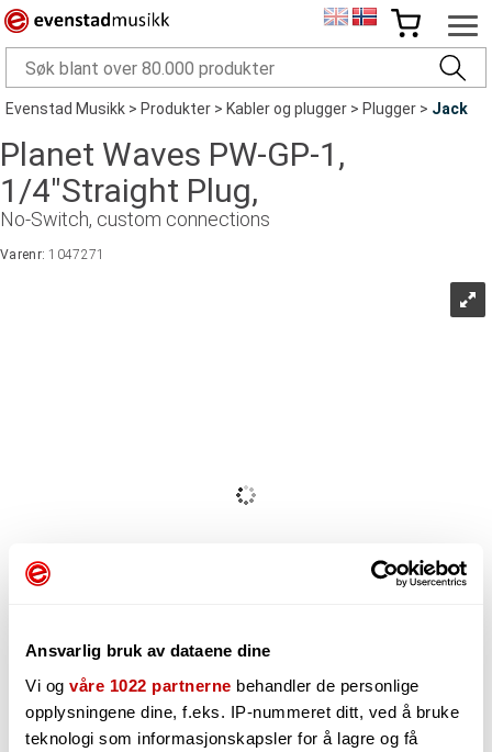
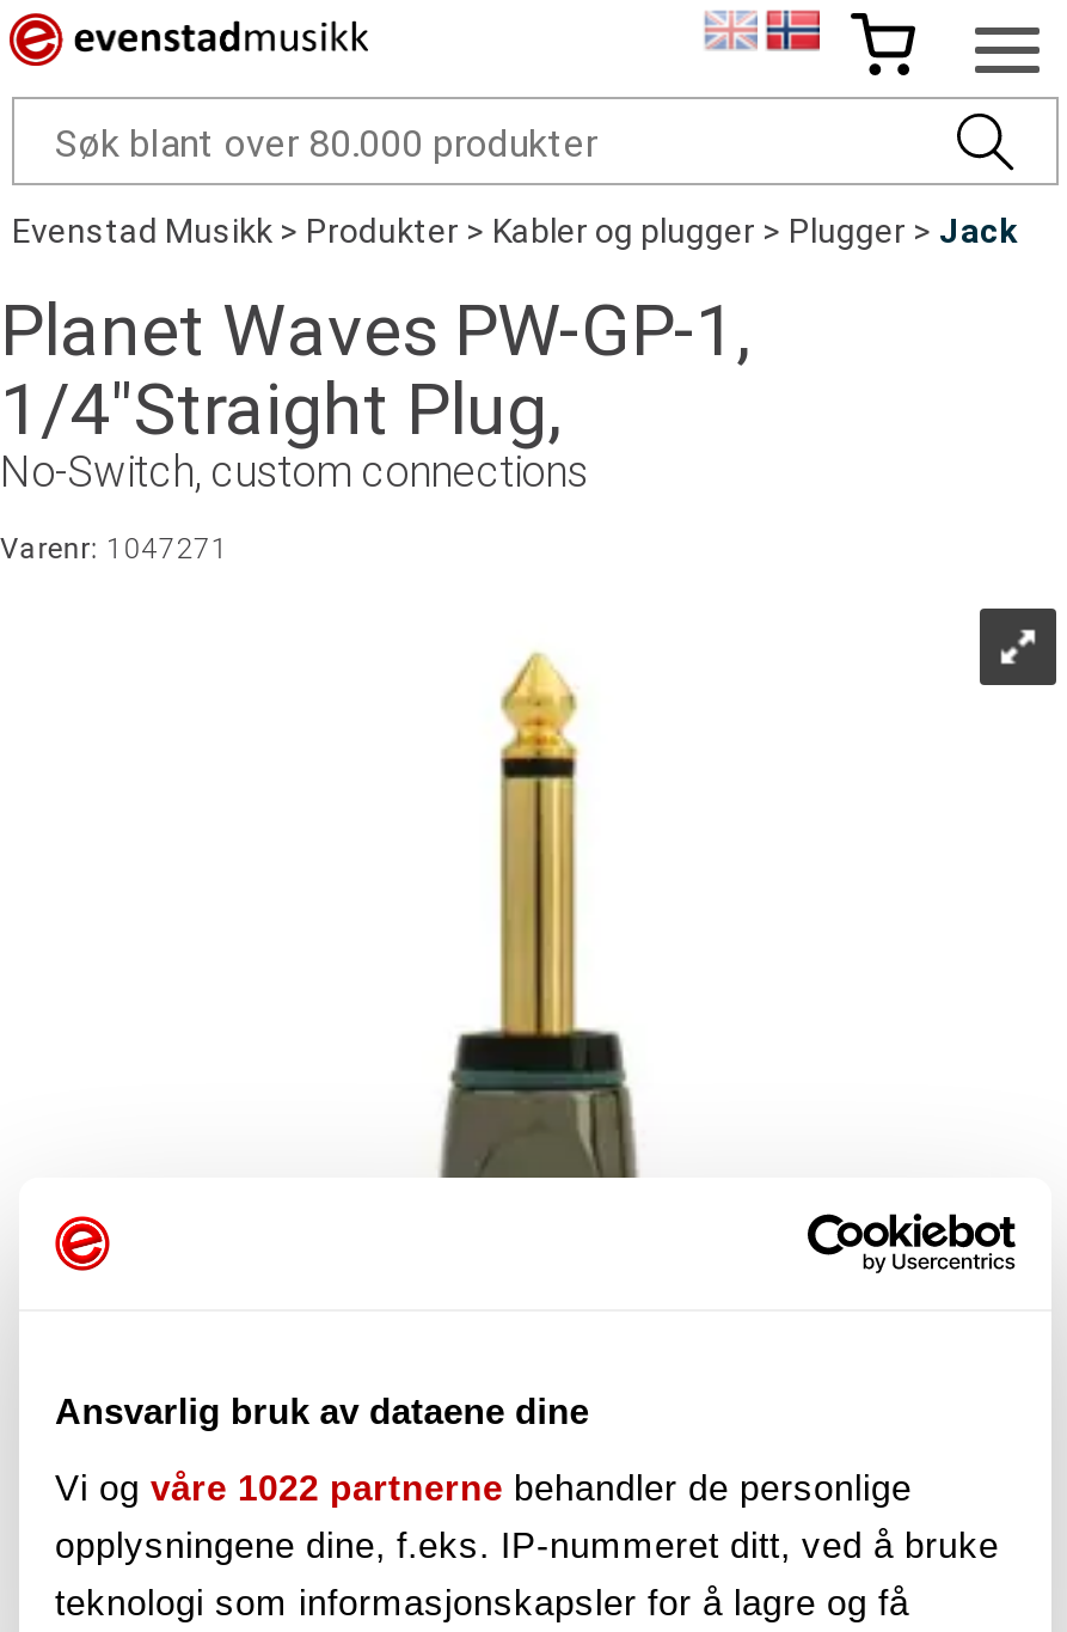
+ [image]
